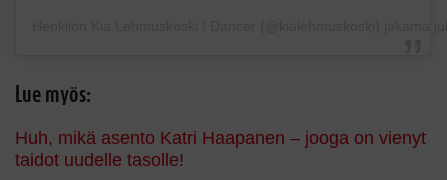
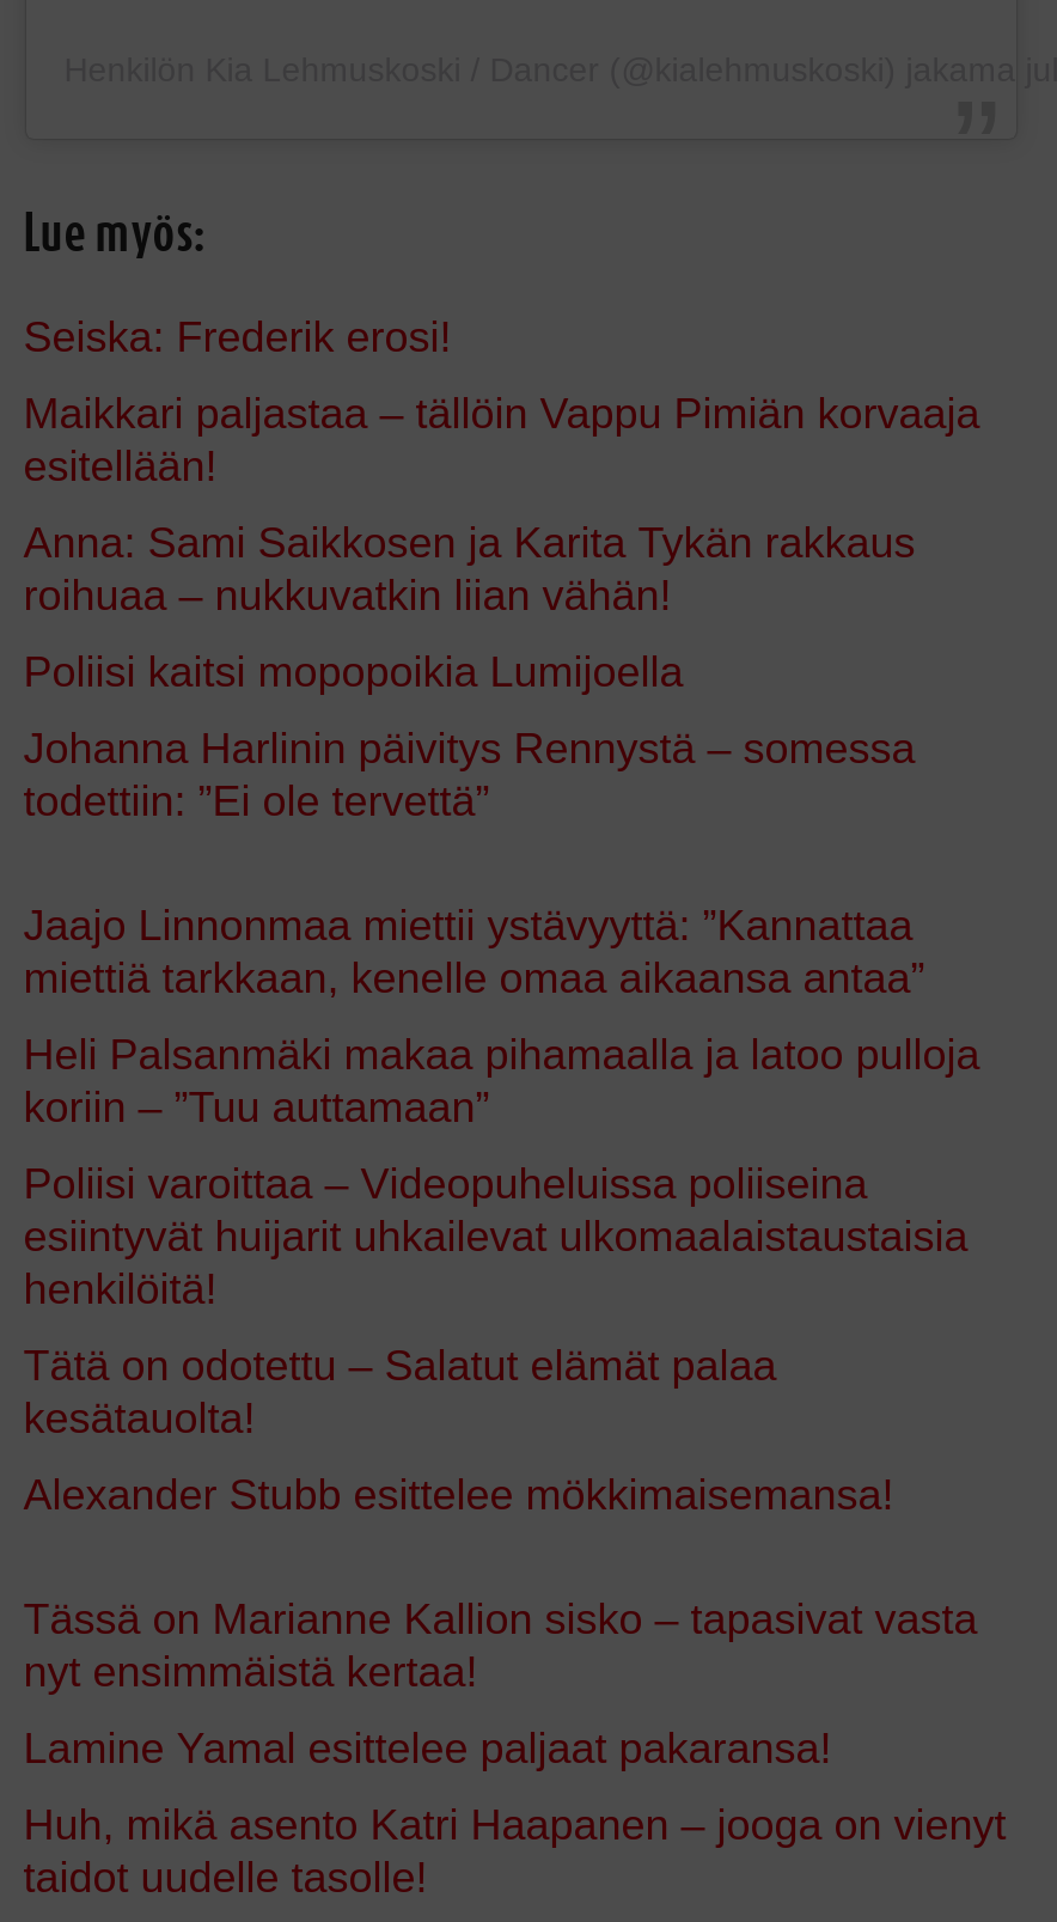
+ Seiska: Frederik erosi!
+ Maikkari paljastaa – tällöin Vappu Pimiän korvaaja
+ esitellään!
+ Anna: Sami Saikkosen ja Karita Tykän rakkaus
+ roihuaa – nukkuvatkin liian vähän!
+ Poliisi kaitsi mopopoikia Lumijoella
+ Johanna Harlinin päivitys Rennystä – somessa
+ todettiin: ”Ei ole tervettä”
+ Jaajo Linnonmaa miettii ystävyyttä: ”Kannattaa
+ miettiä tarkkaan, kenelle omaa aikaansa antaa”
+ Heli Palsanmäki makaa pihamaalla ja latoo pulloja
+ koriin – ”Tuu auttamaan”
+ Poliisi varoittaa – Videopuheluissa poliiseina
+ esiintyvät huijarit uhkailevat ulkomaalaistaustaisia
+ henkilöitä!
+ Tätä on odotettu – Salatut elämät palaa
+ kesätauolta!
+ Alexander Stubb esittelee mökkimaisemansa!
+ Tässä on Marianne Kallion sisko – tapasivat vasta
+ nyt ensimmäistä kertaa!
+ Lamine Yamal esittelee paljaat pakaransa!
